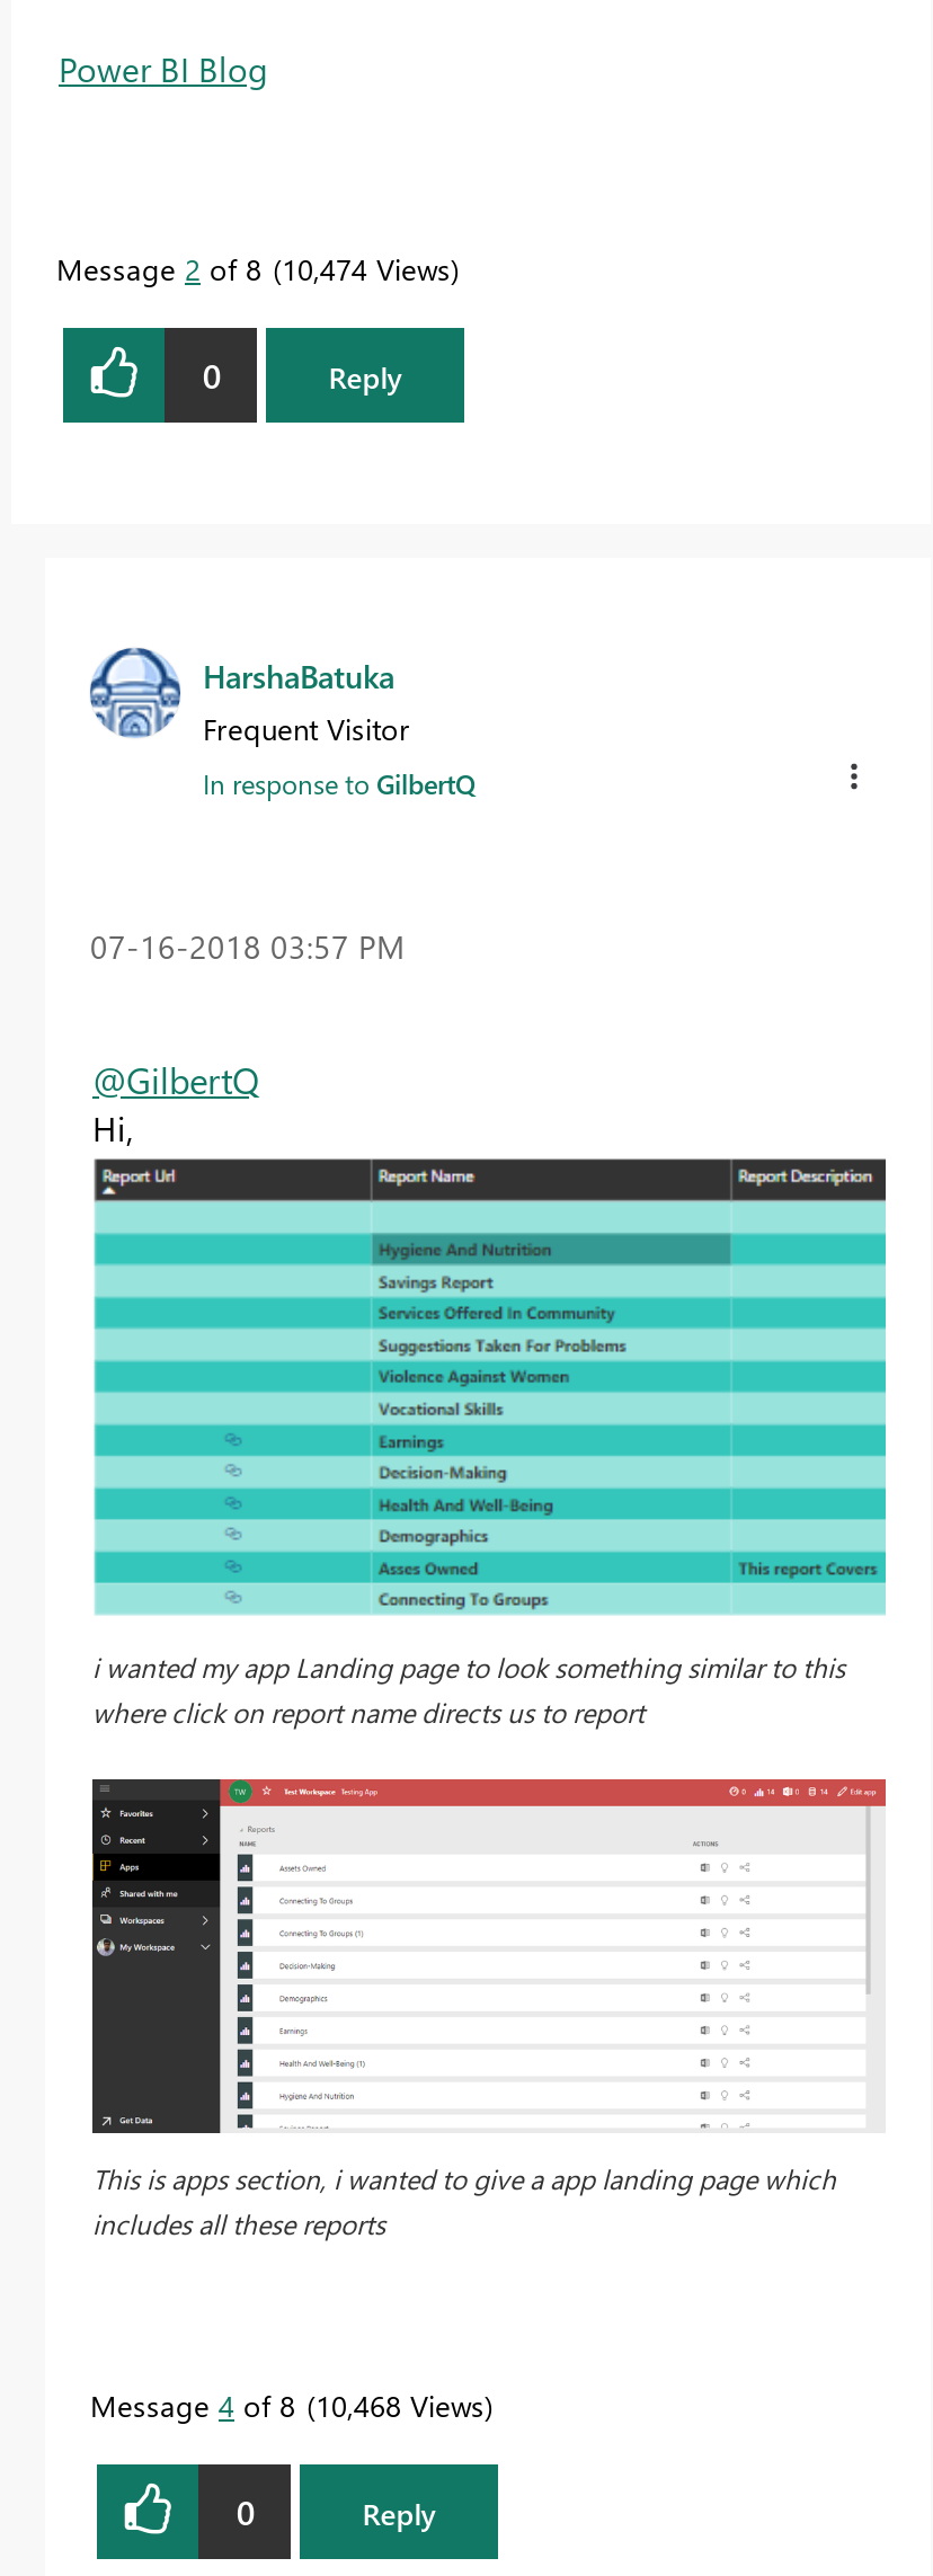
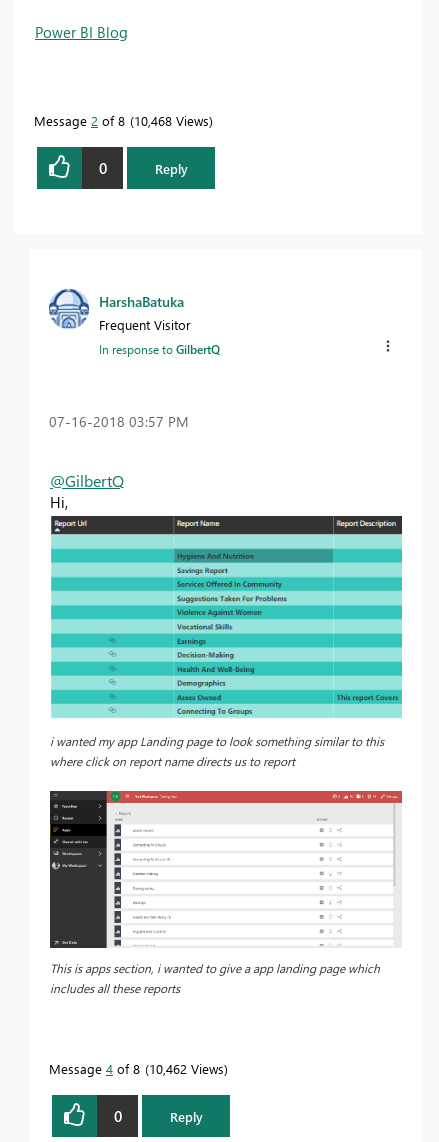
- Message 2 of 8 10,474 Views
+ Message 2 of 8 10,468 Views

- Message 4 of 8 10,468 Views
+ Message 4 of 8 10,462 Views
